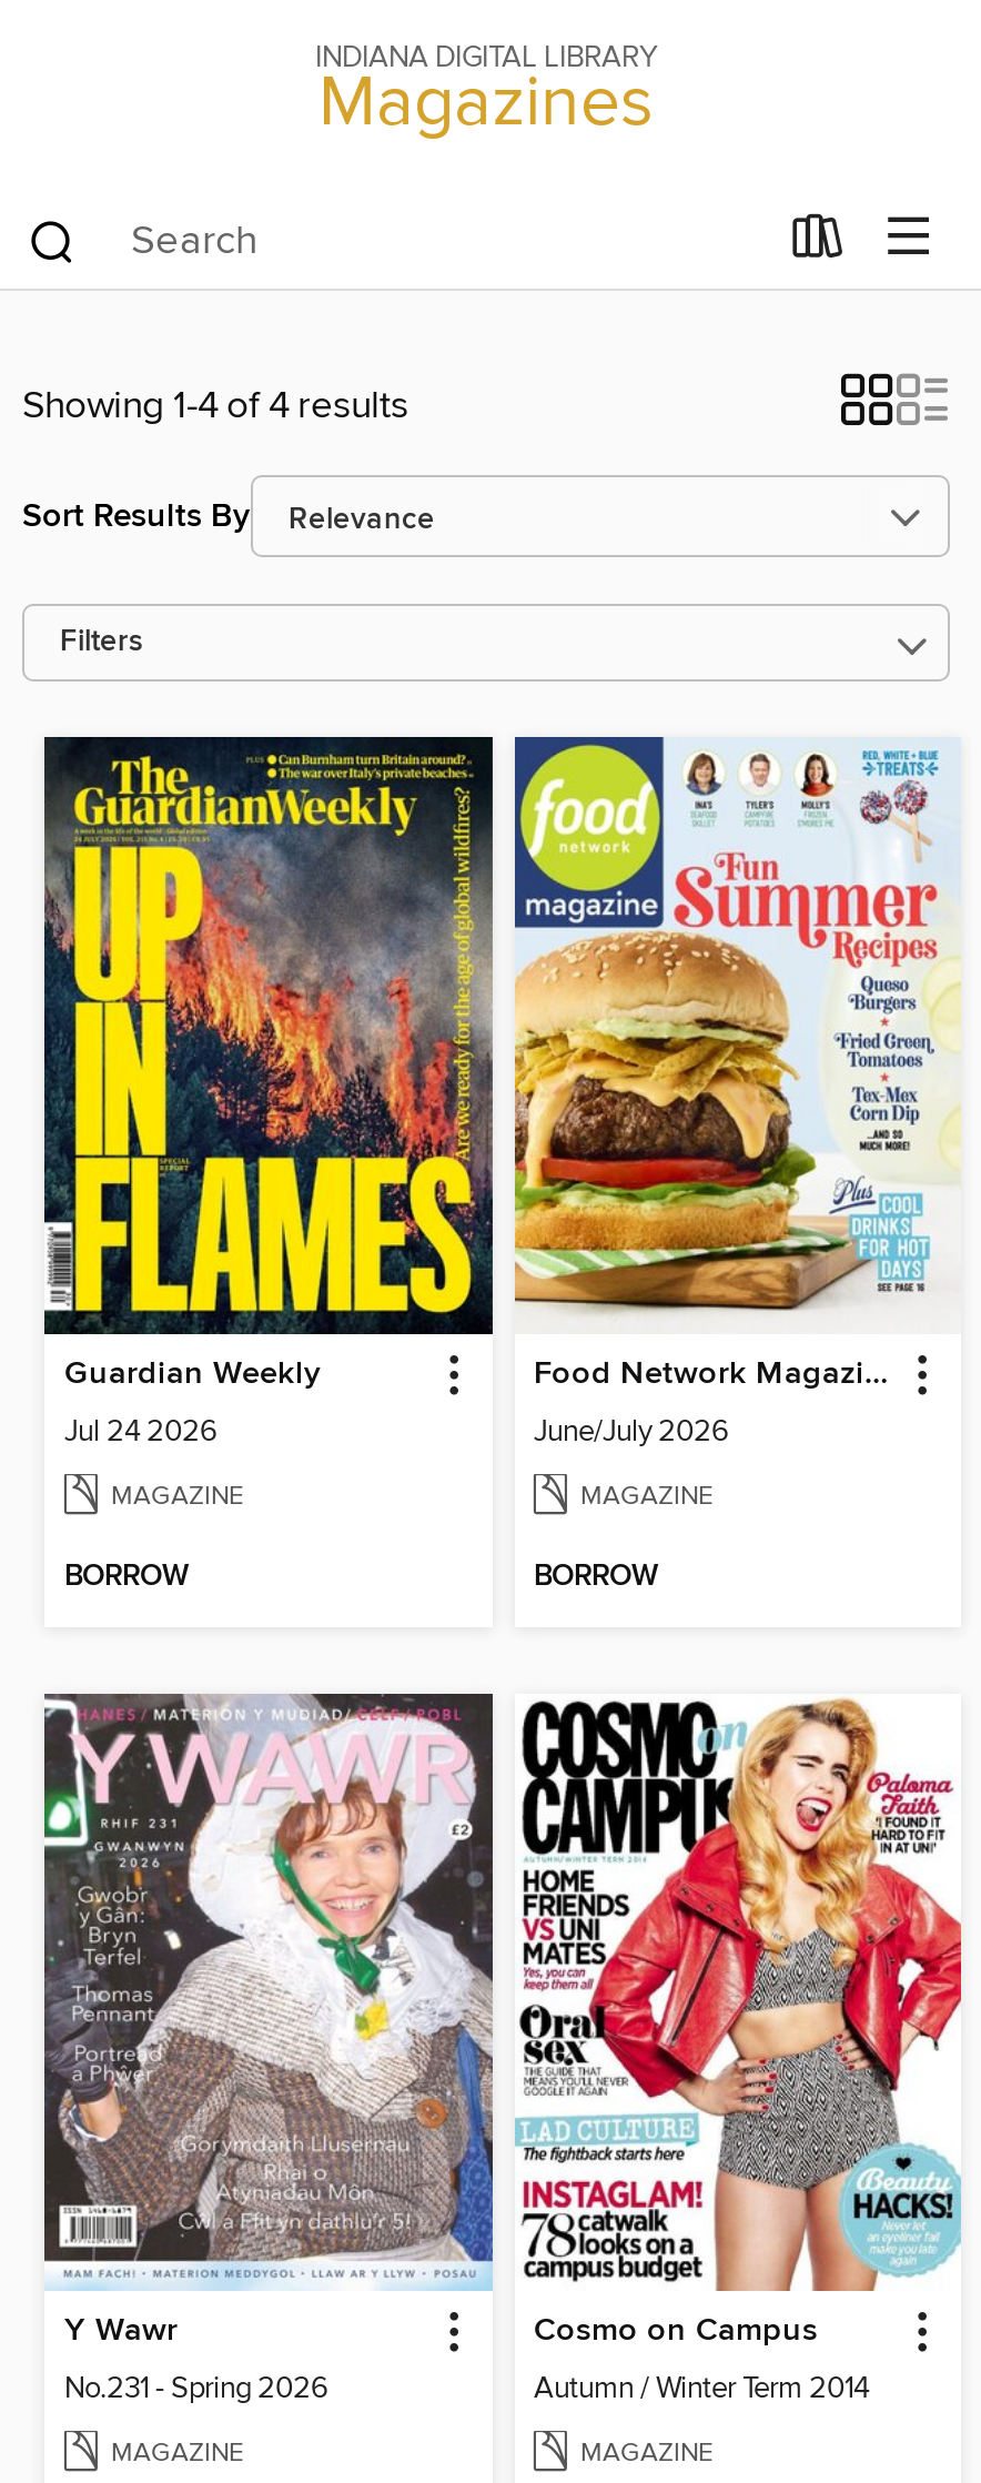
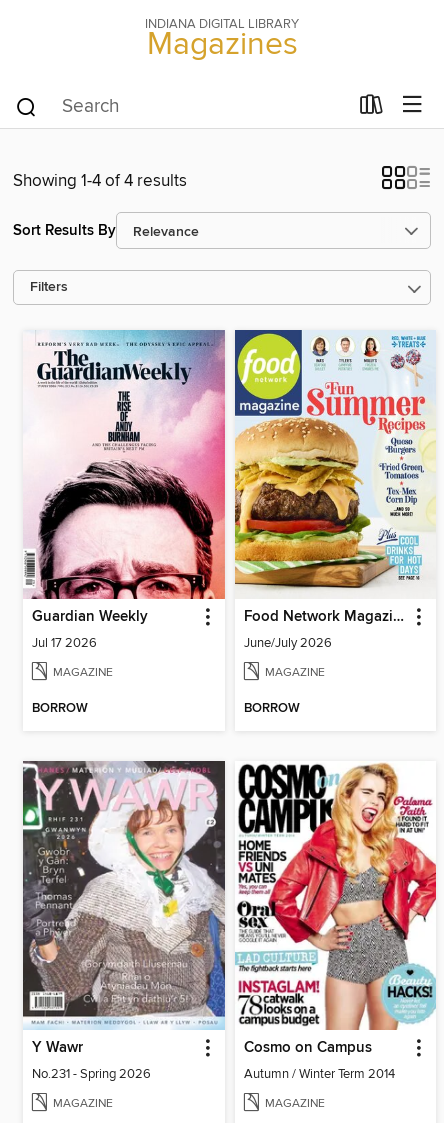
- [image]
- Jul 24 2026
+ [image]
+ Jul 17 2026
